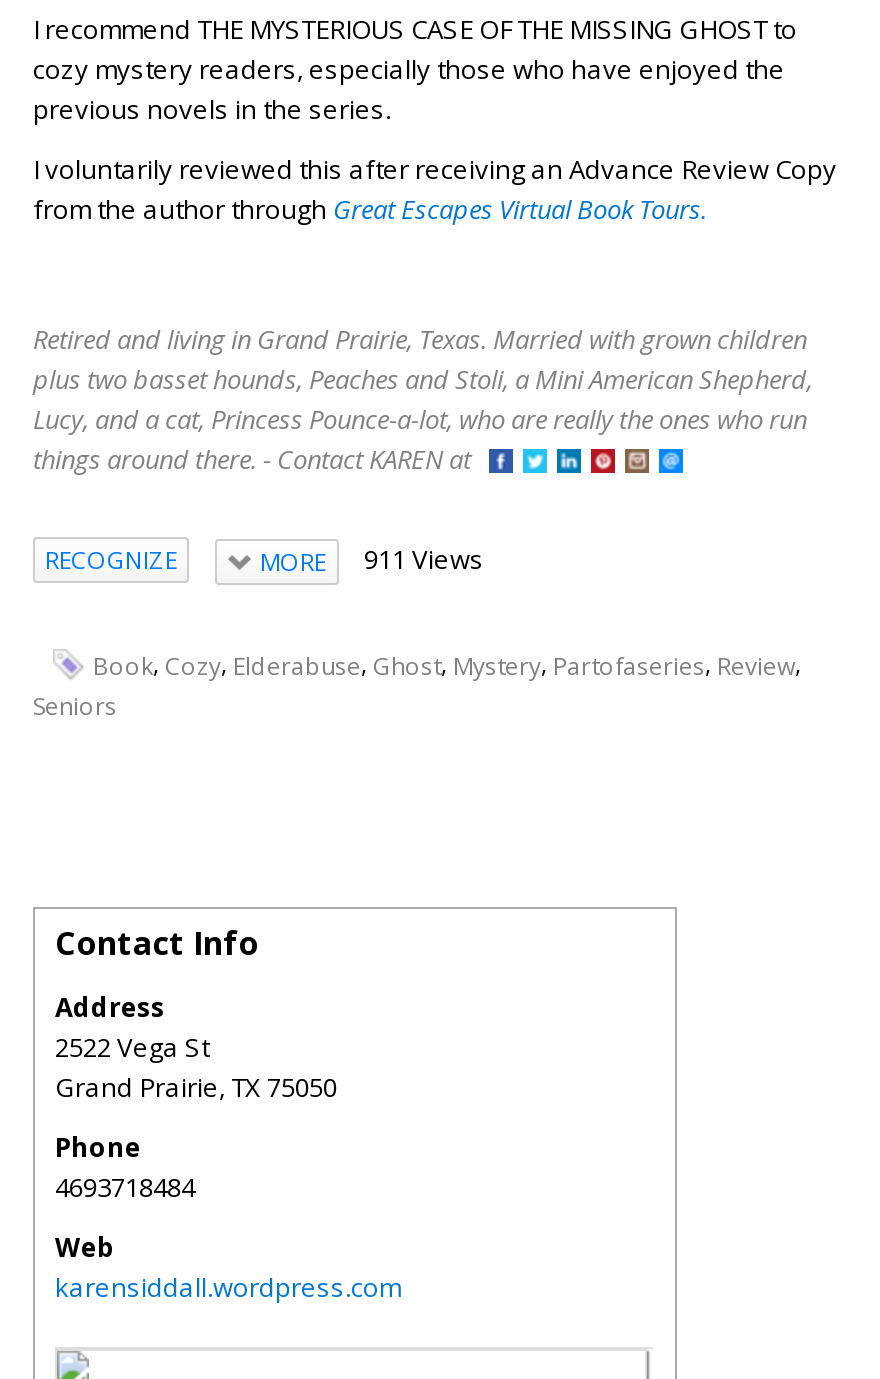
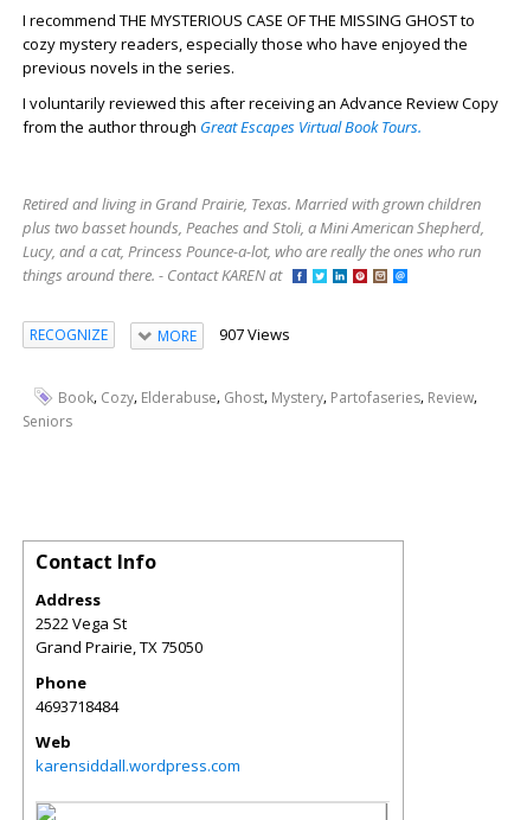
- MORE 911 Views
+ MORE 907 Views
